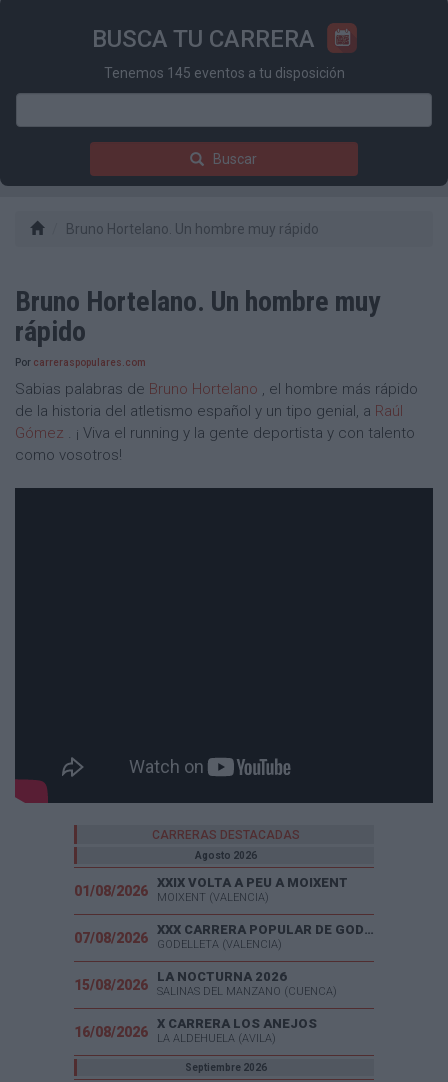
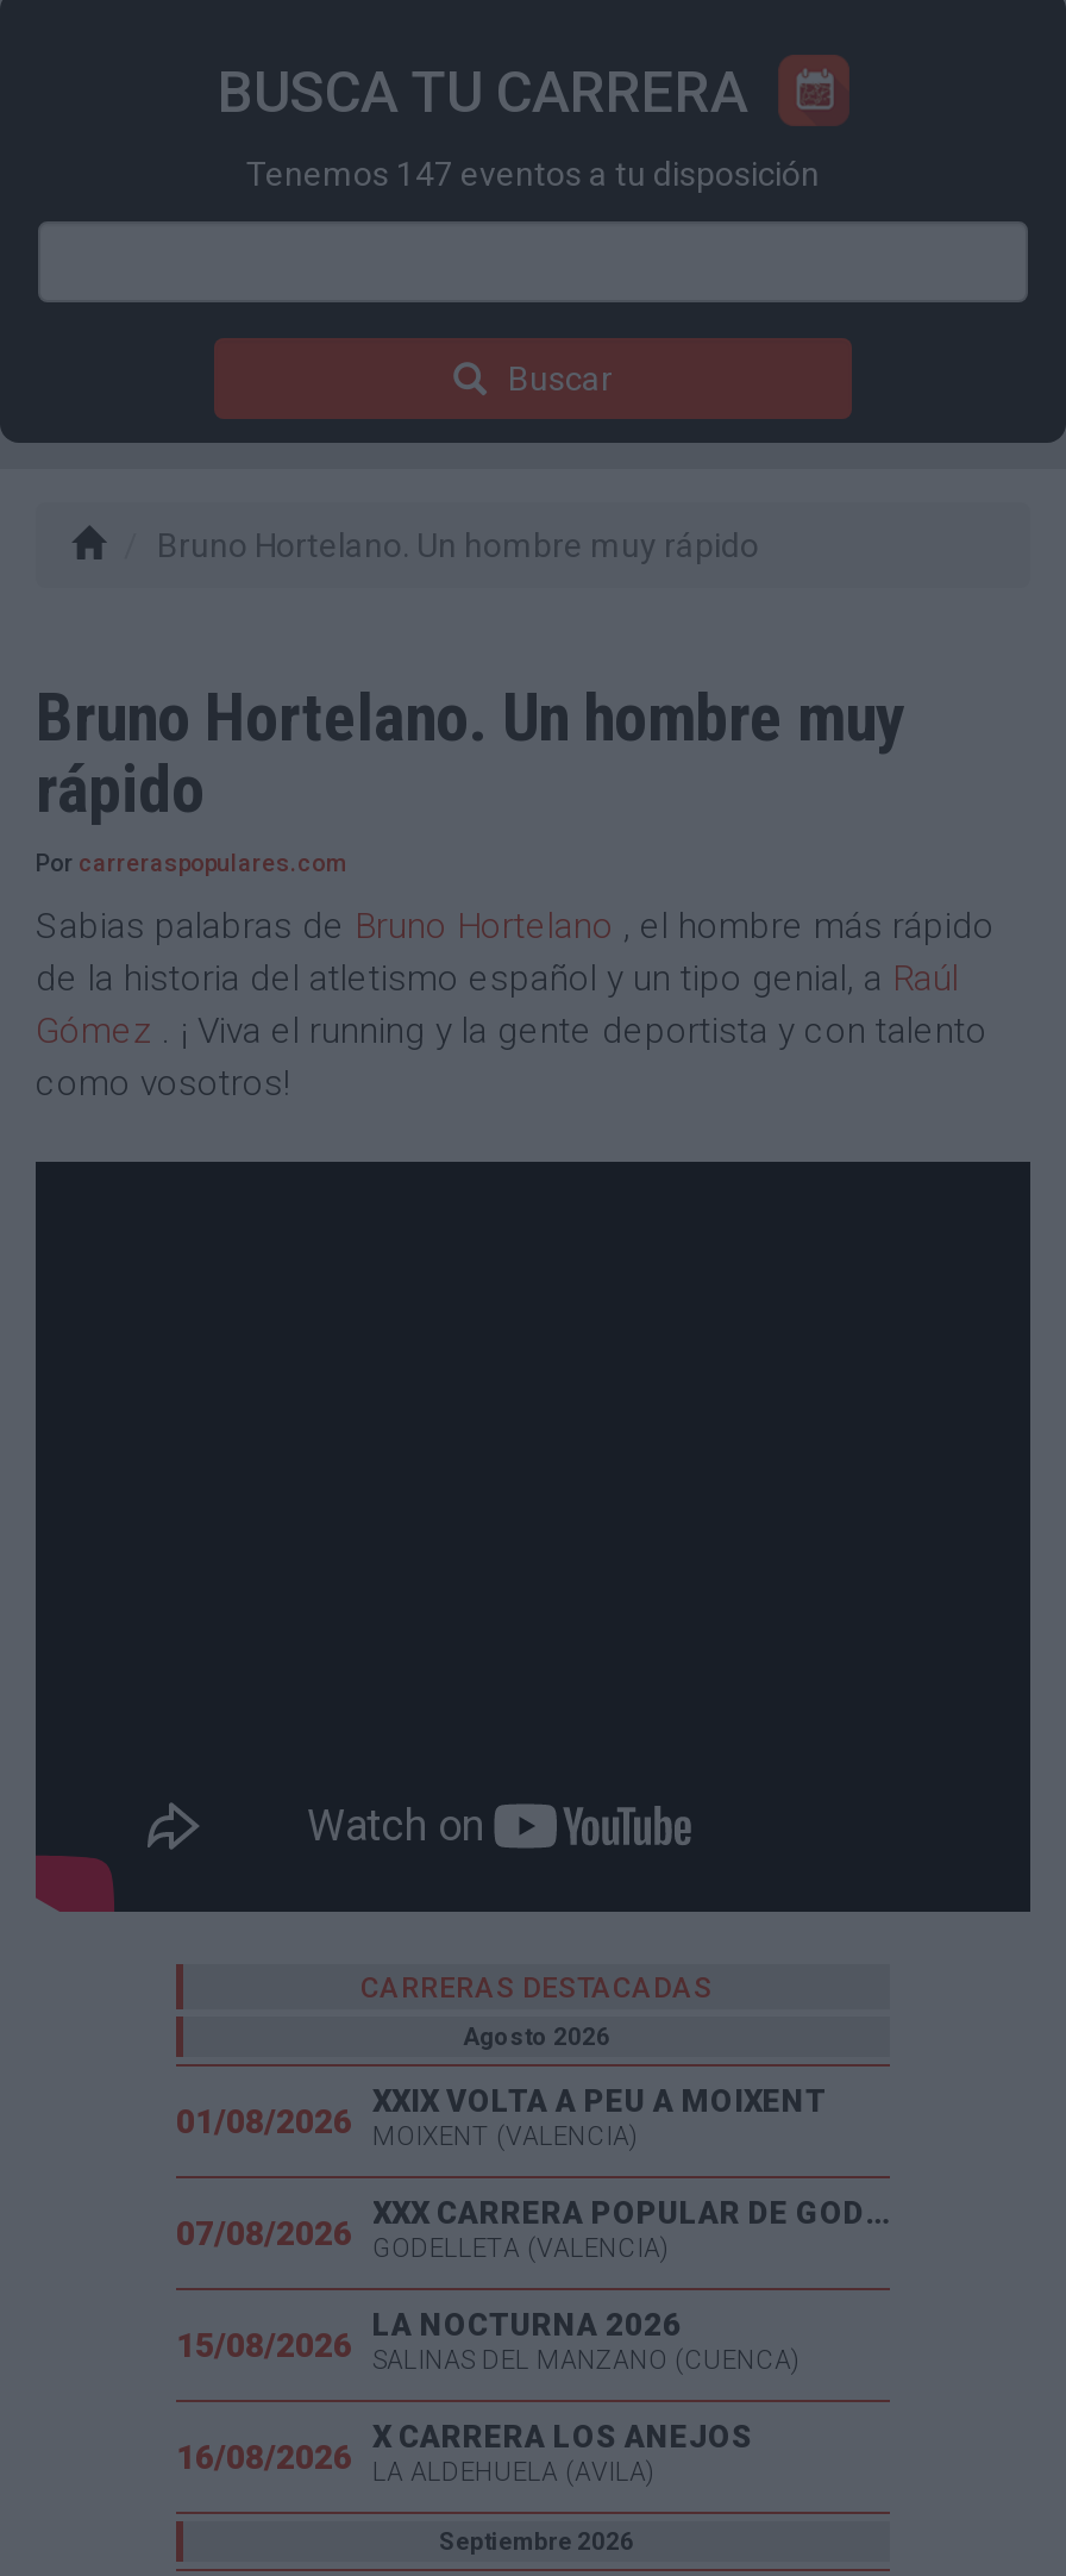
- Tenemos 145 eventos a tu disposición
+ Tenemos 147 eventos a tu disposición
